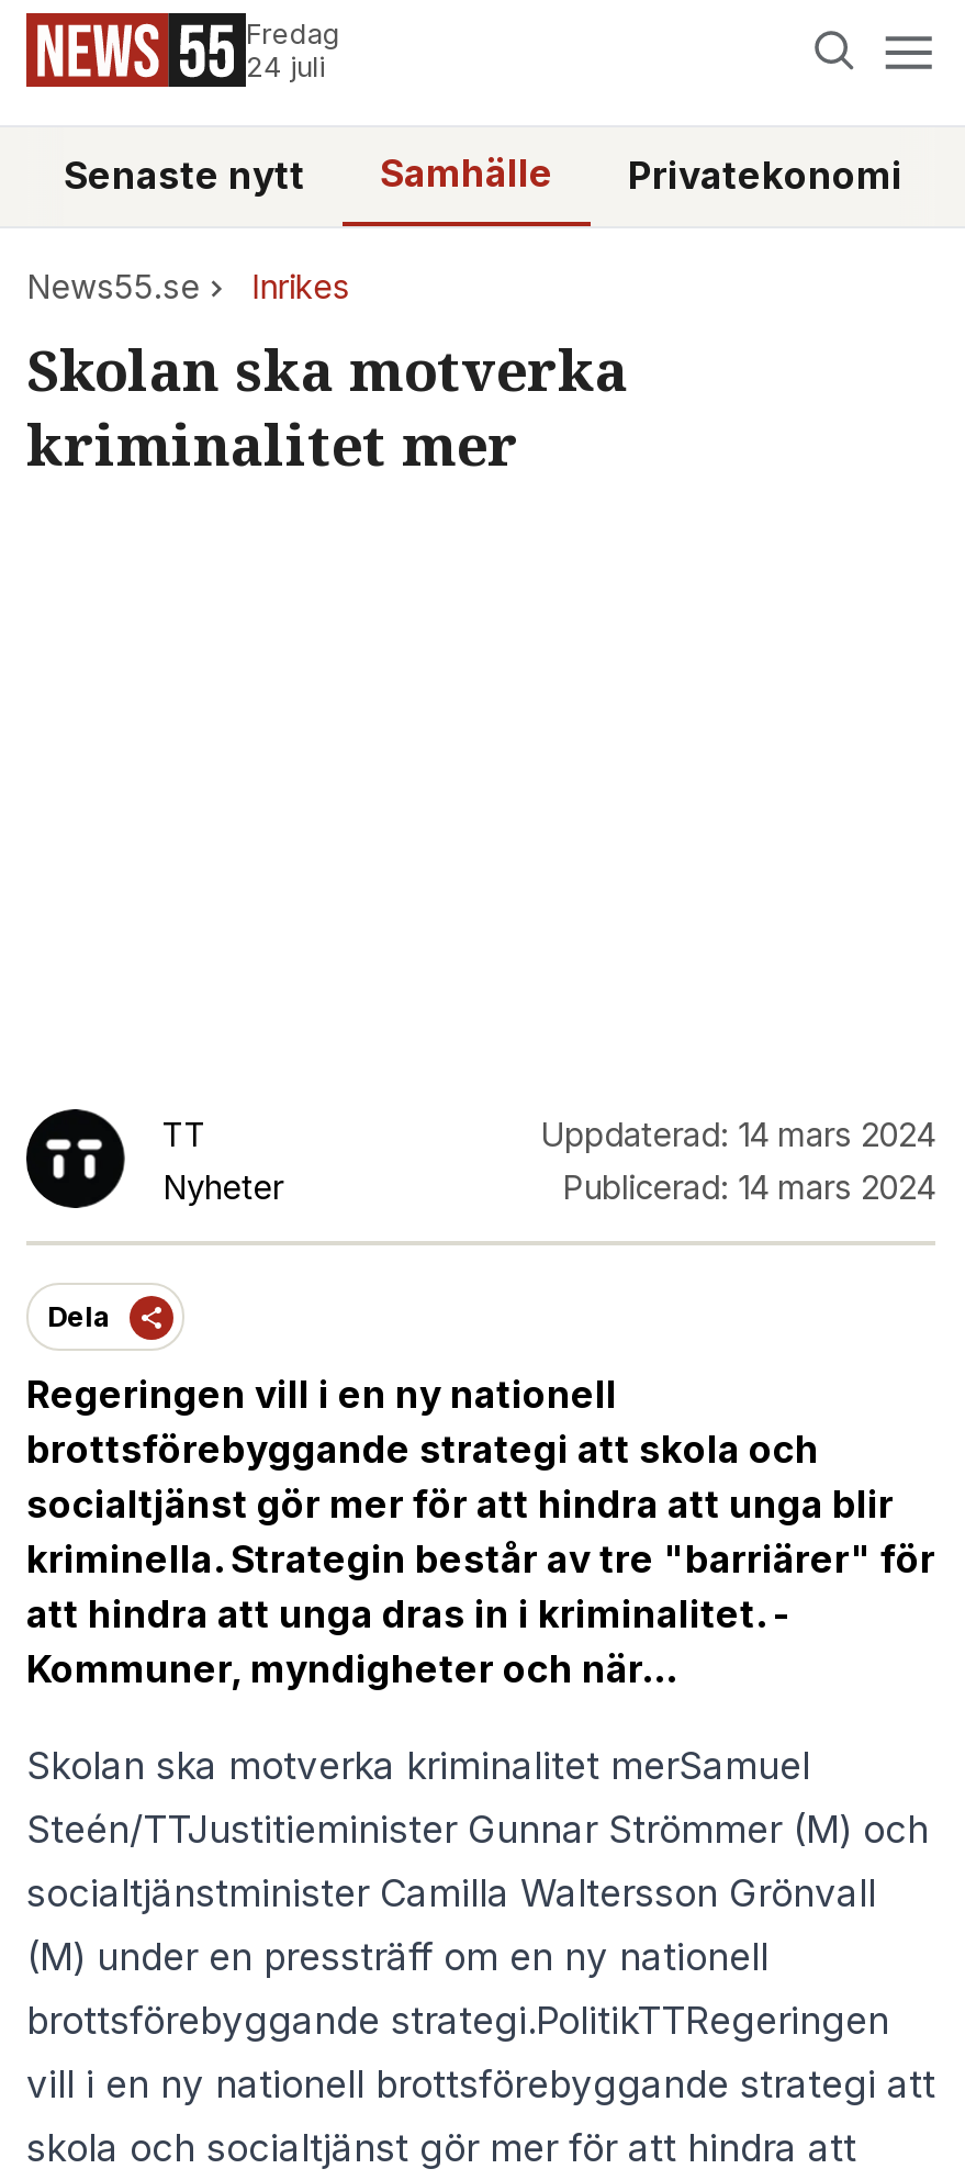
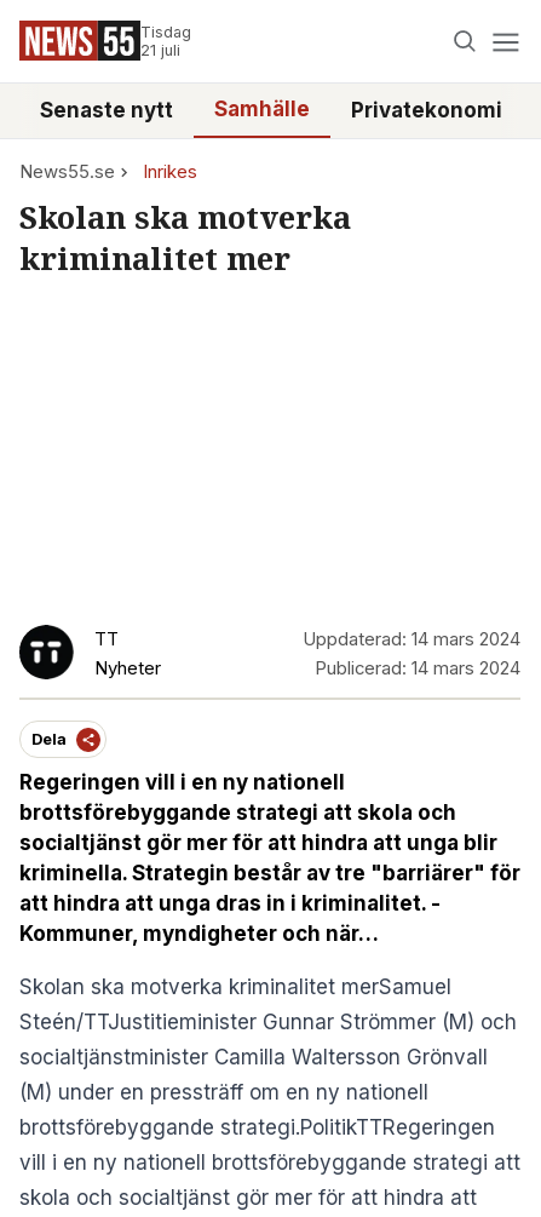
- Fredag
- 24 juli
+ Tisdag
+ 21 juli
